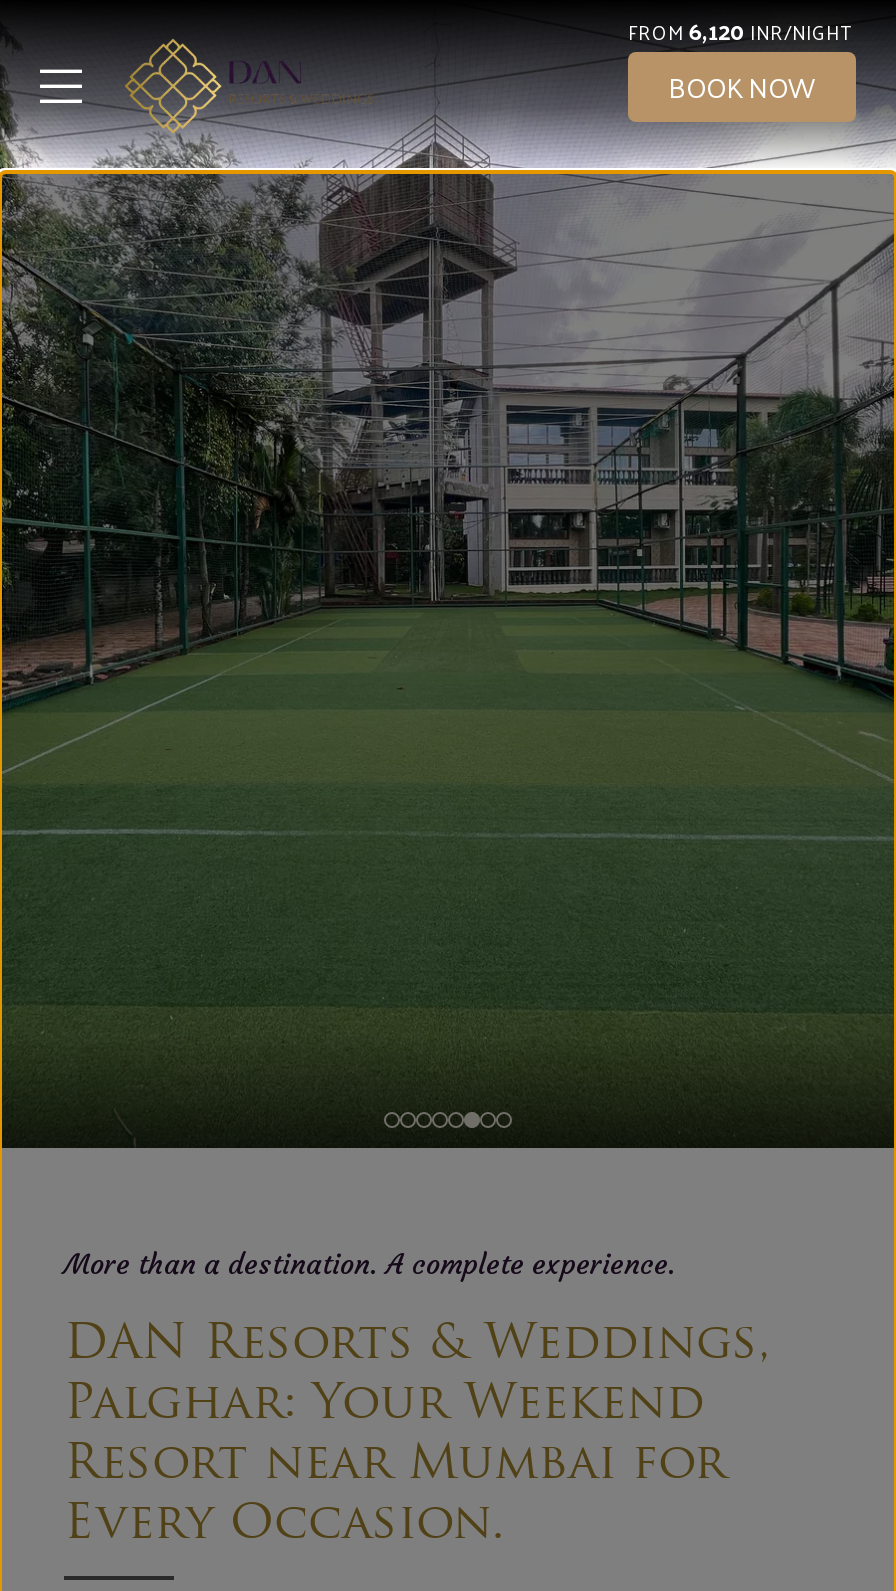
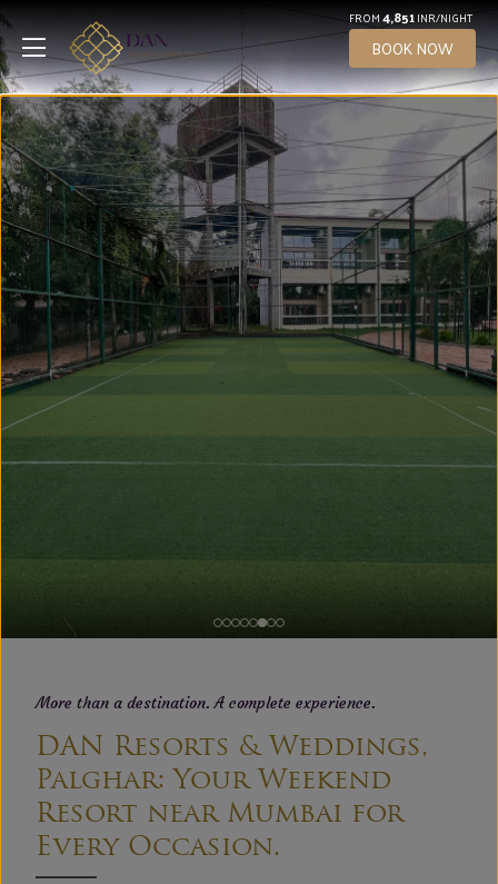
- FROM6,120 INR/NIGHT
+ FROM4,851 INR/NIGHT
